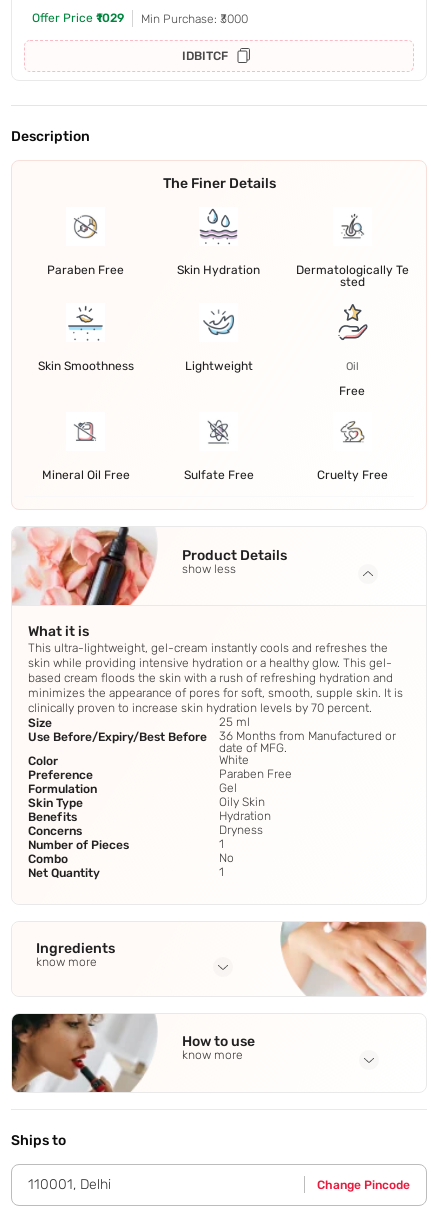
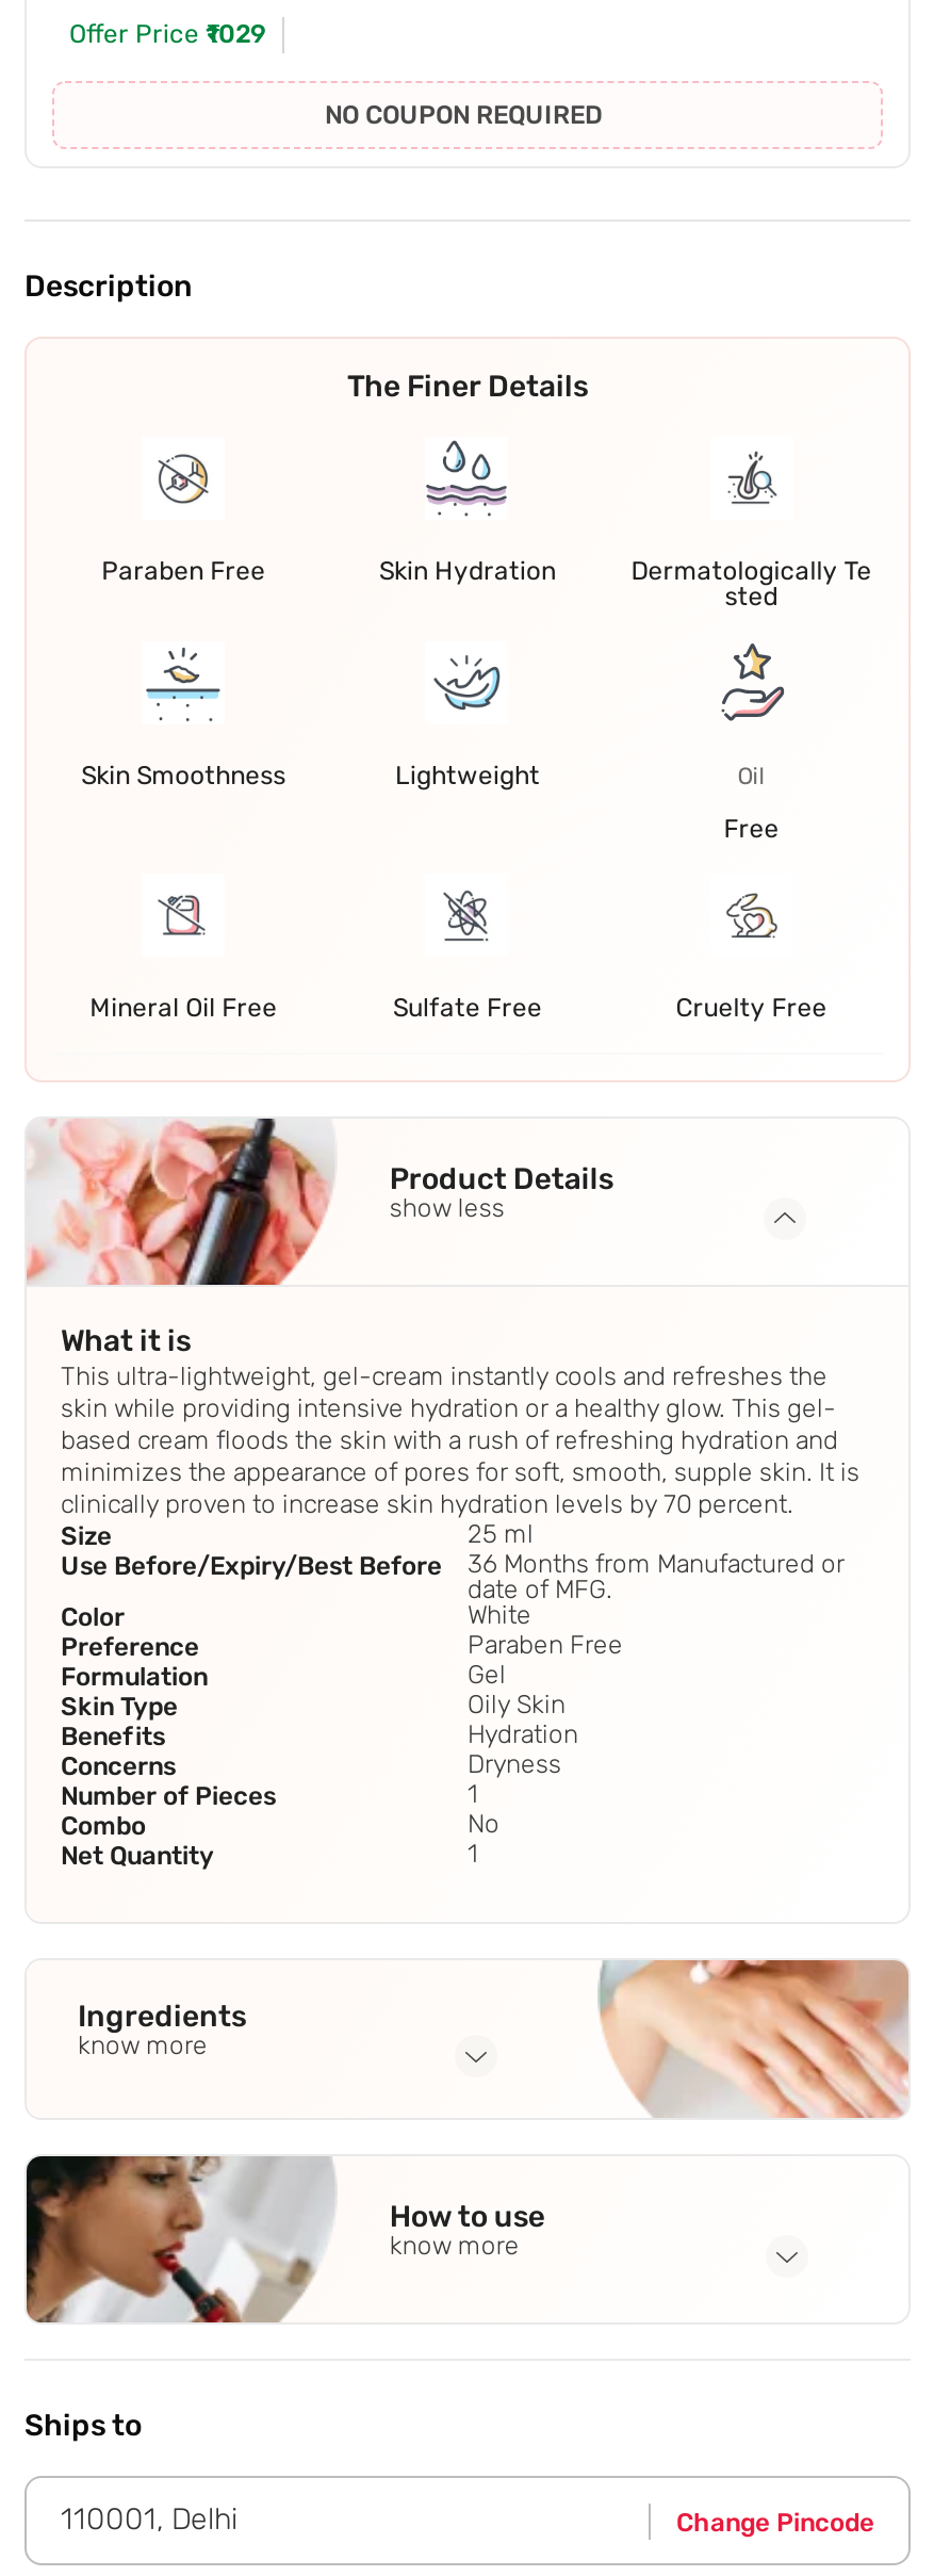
- Min Purchase: ₹3000
- IDBITCF
+ NO COUPON REQUIRED
